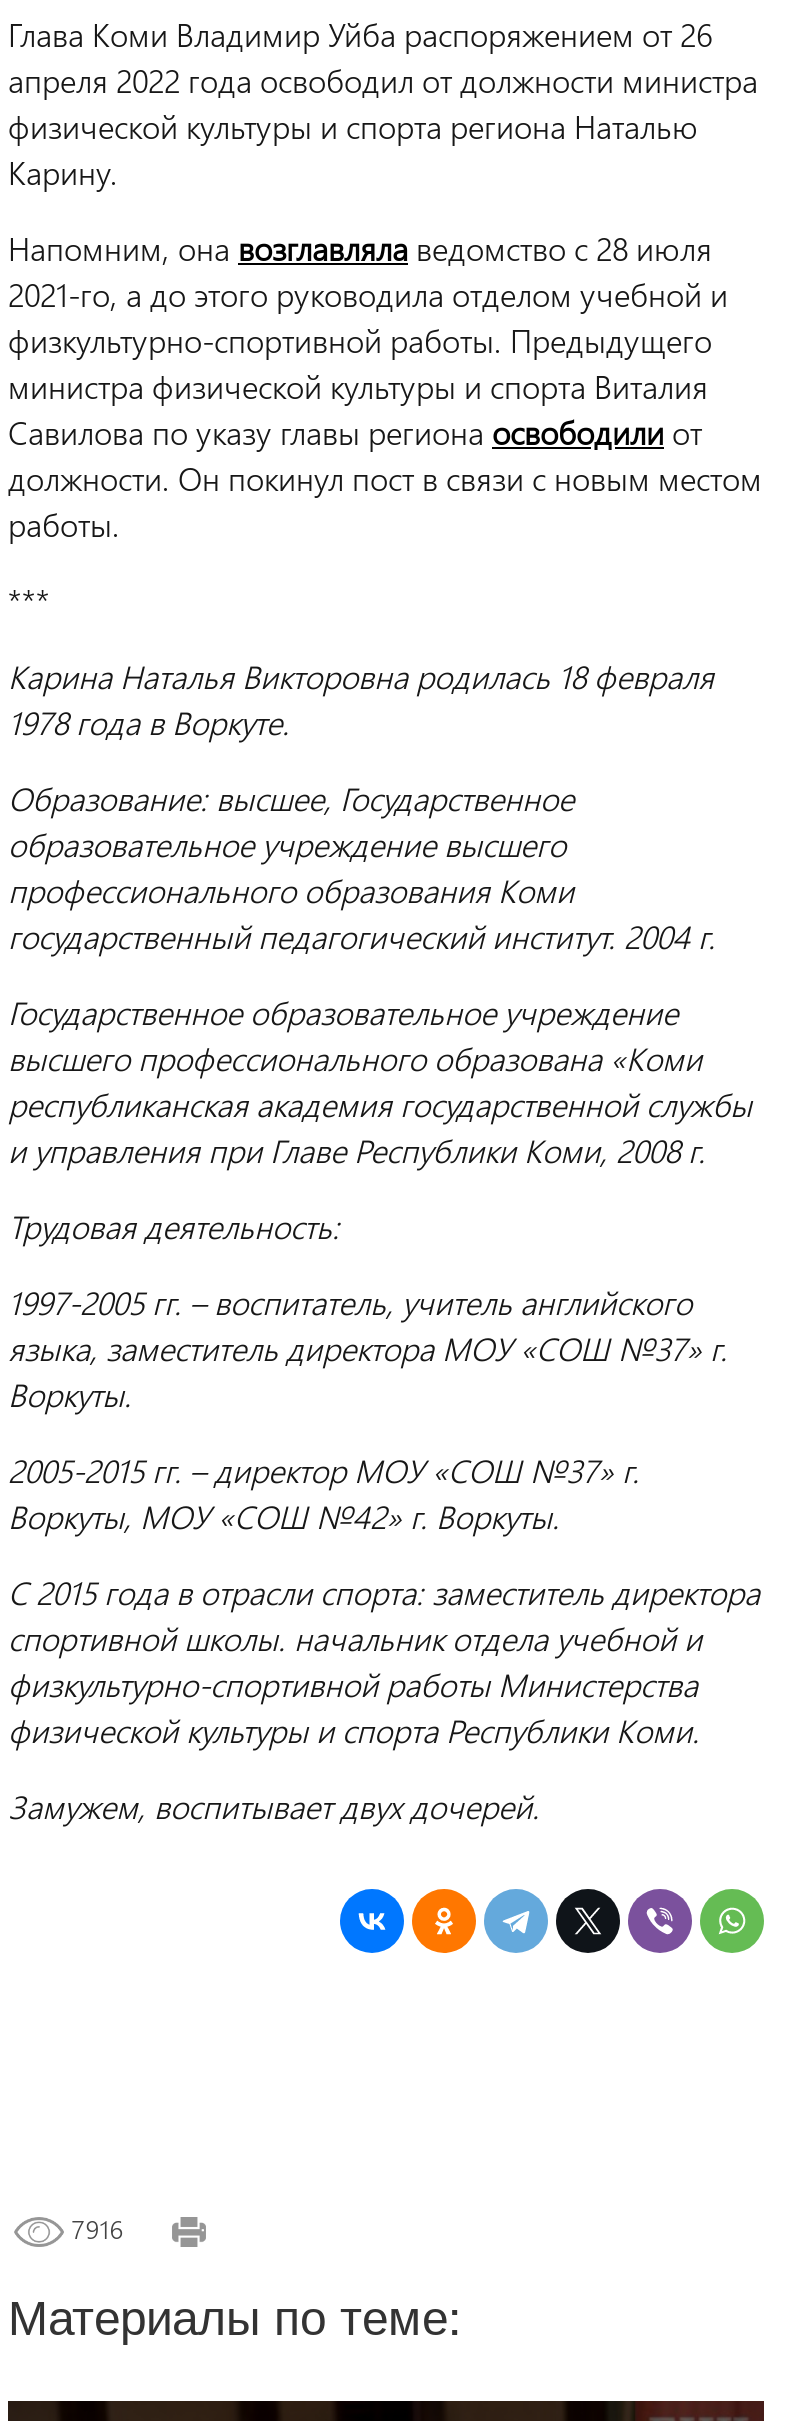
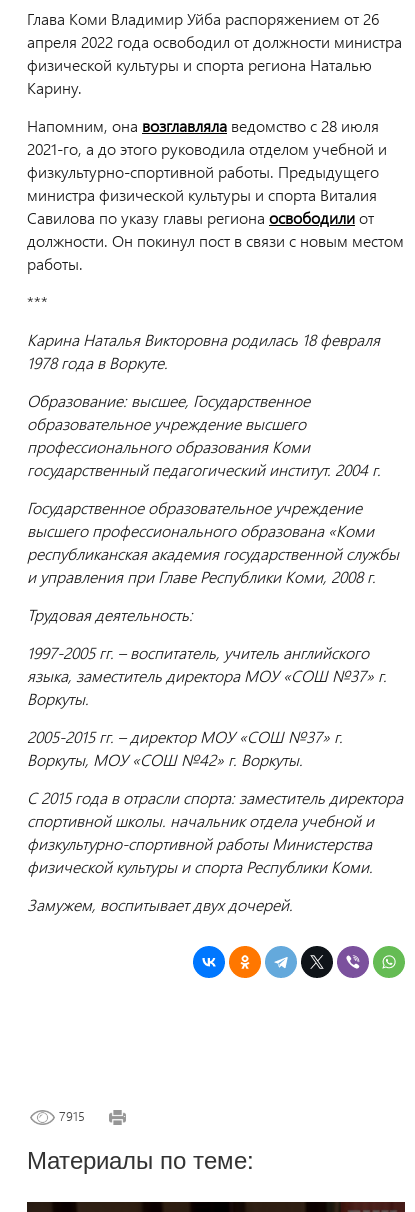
- 7916
+ 7915
